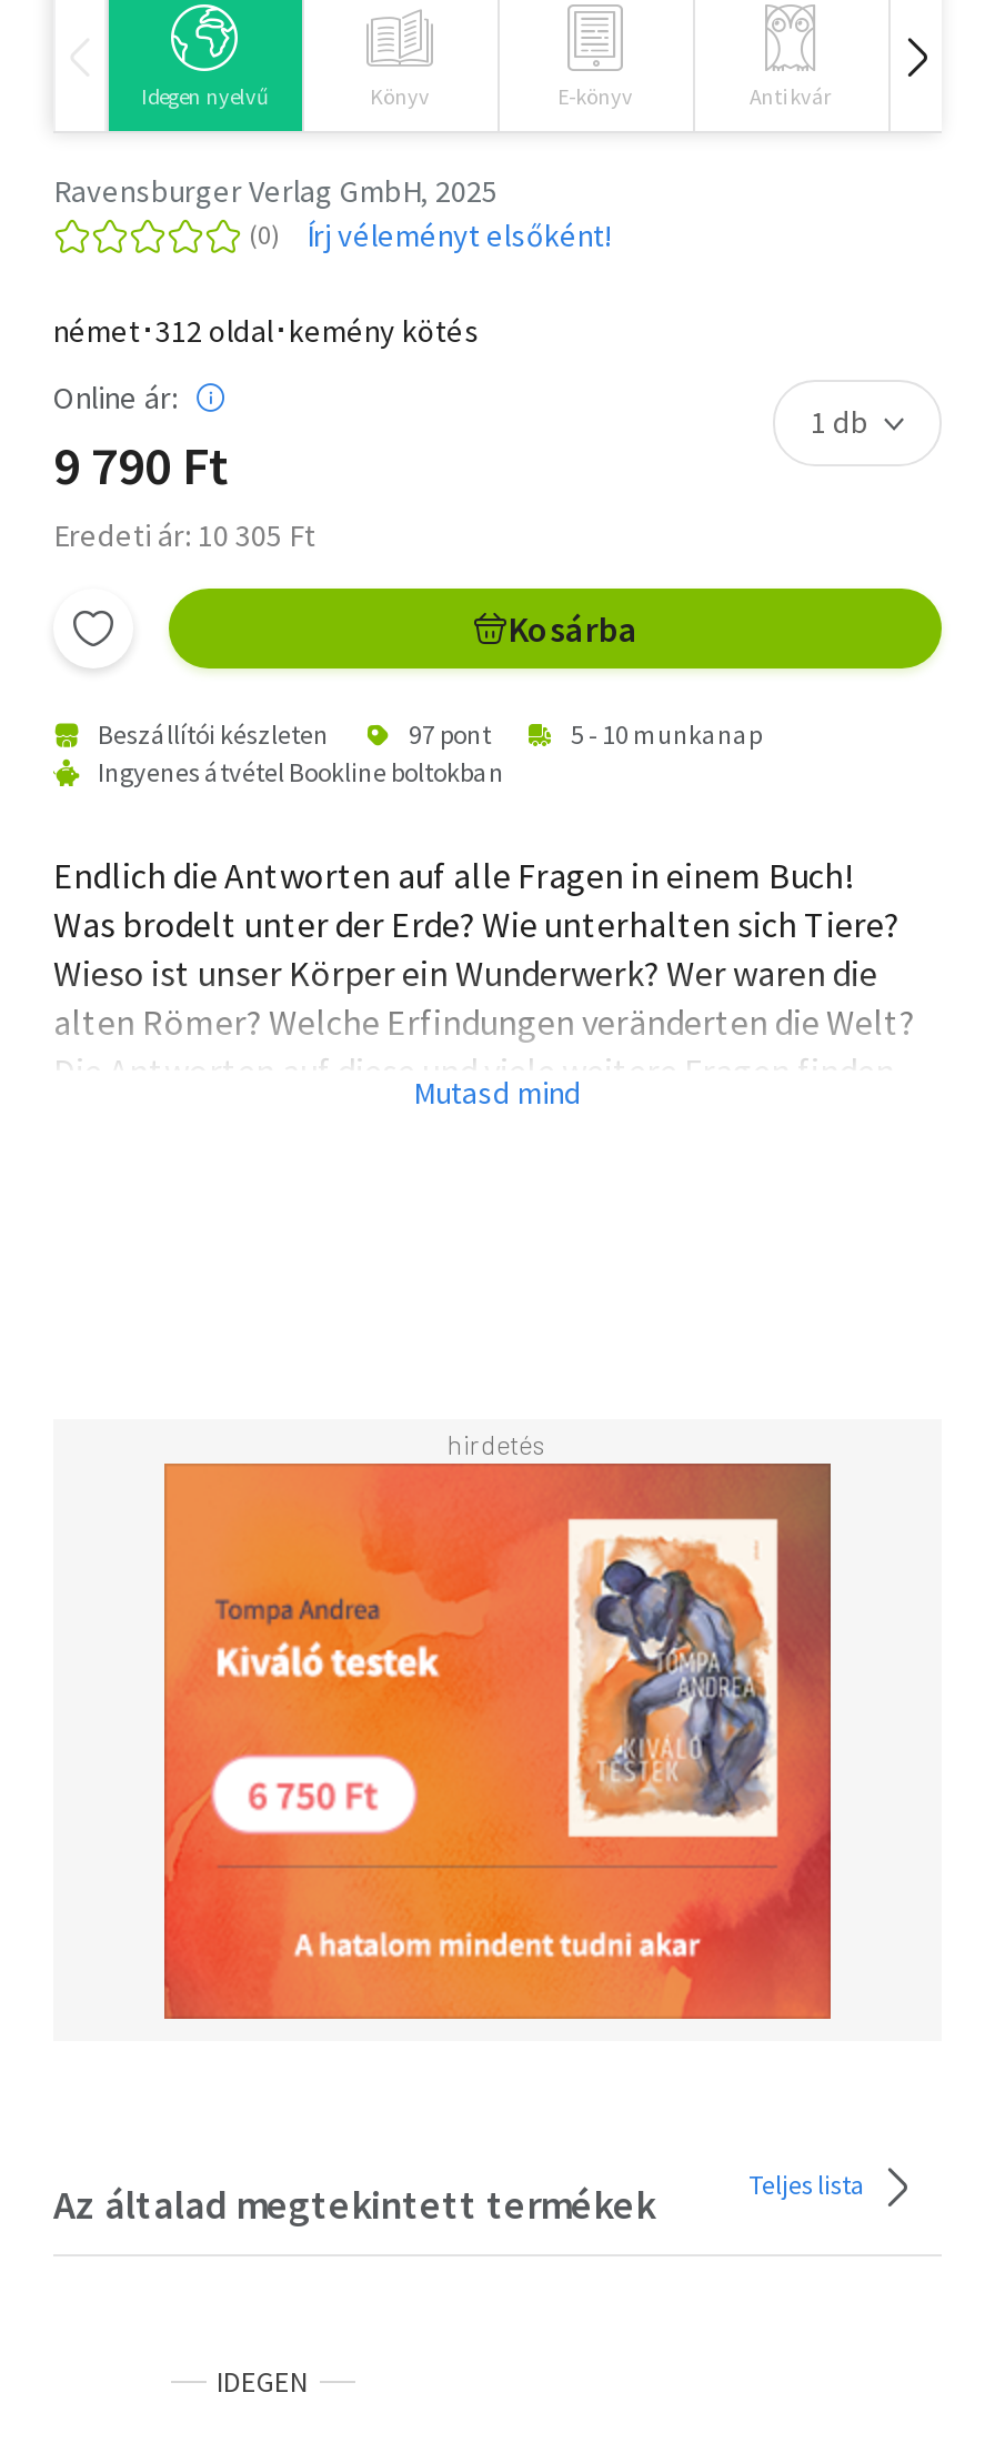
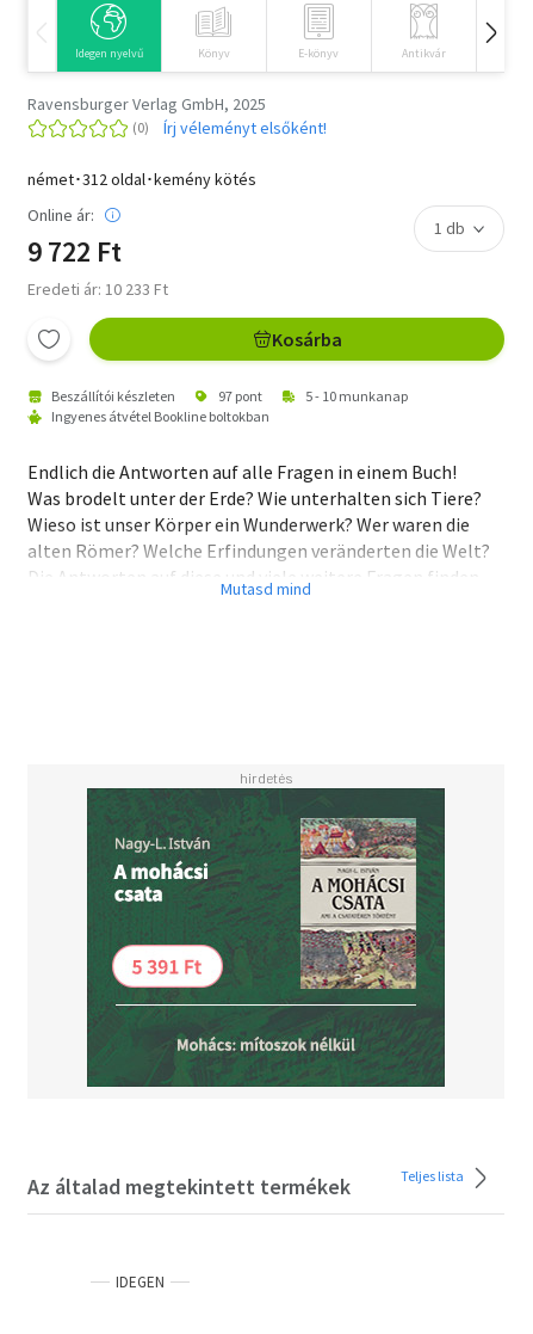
- 9 790 Ft
+ 9 722 Ft

- Eredeti ár: 10 305 Ft
+ Eredeti ár: 10 233 Ft

- [image]
+ [image]
